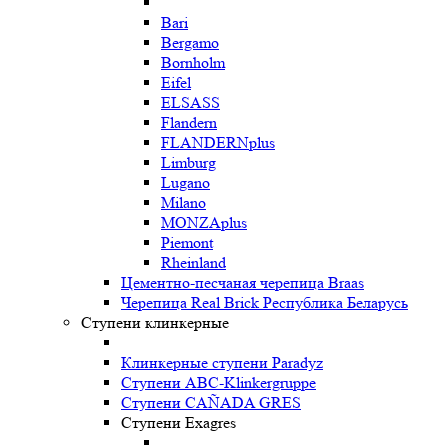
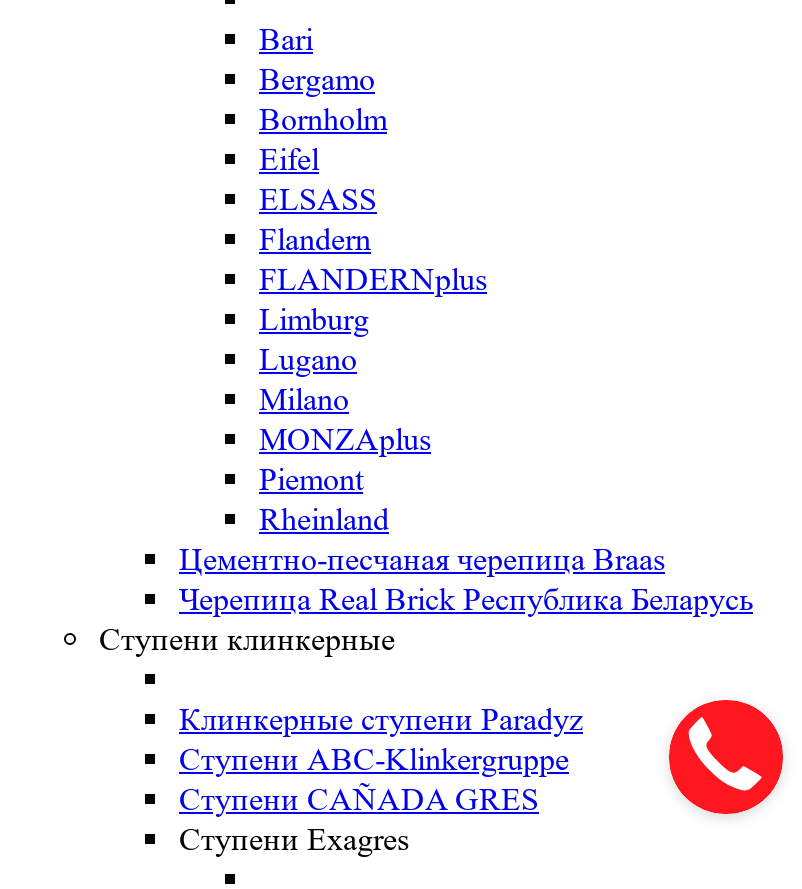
+ [image]
